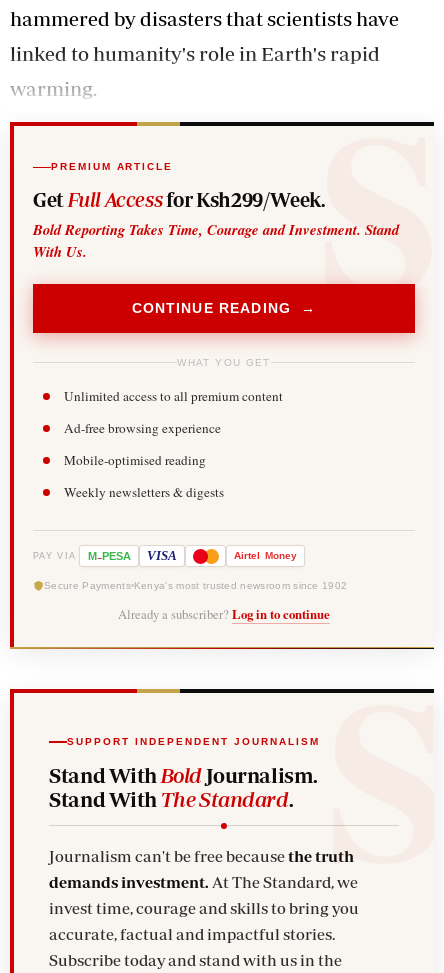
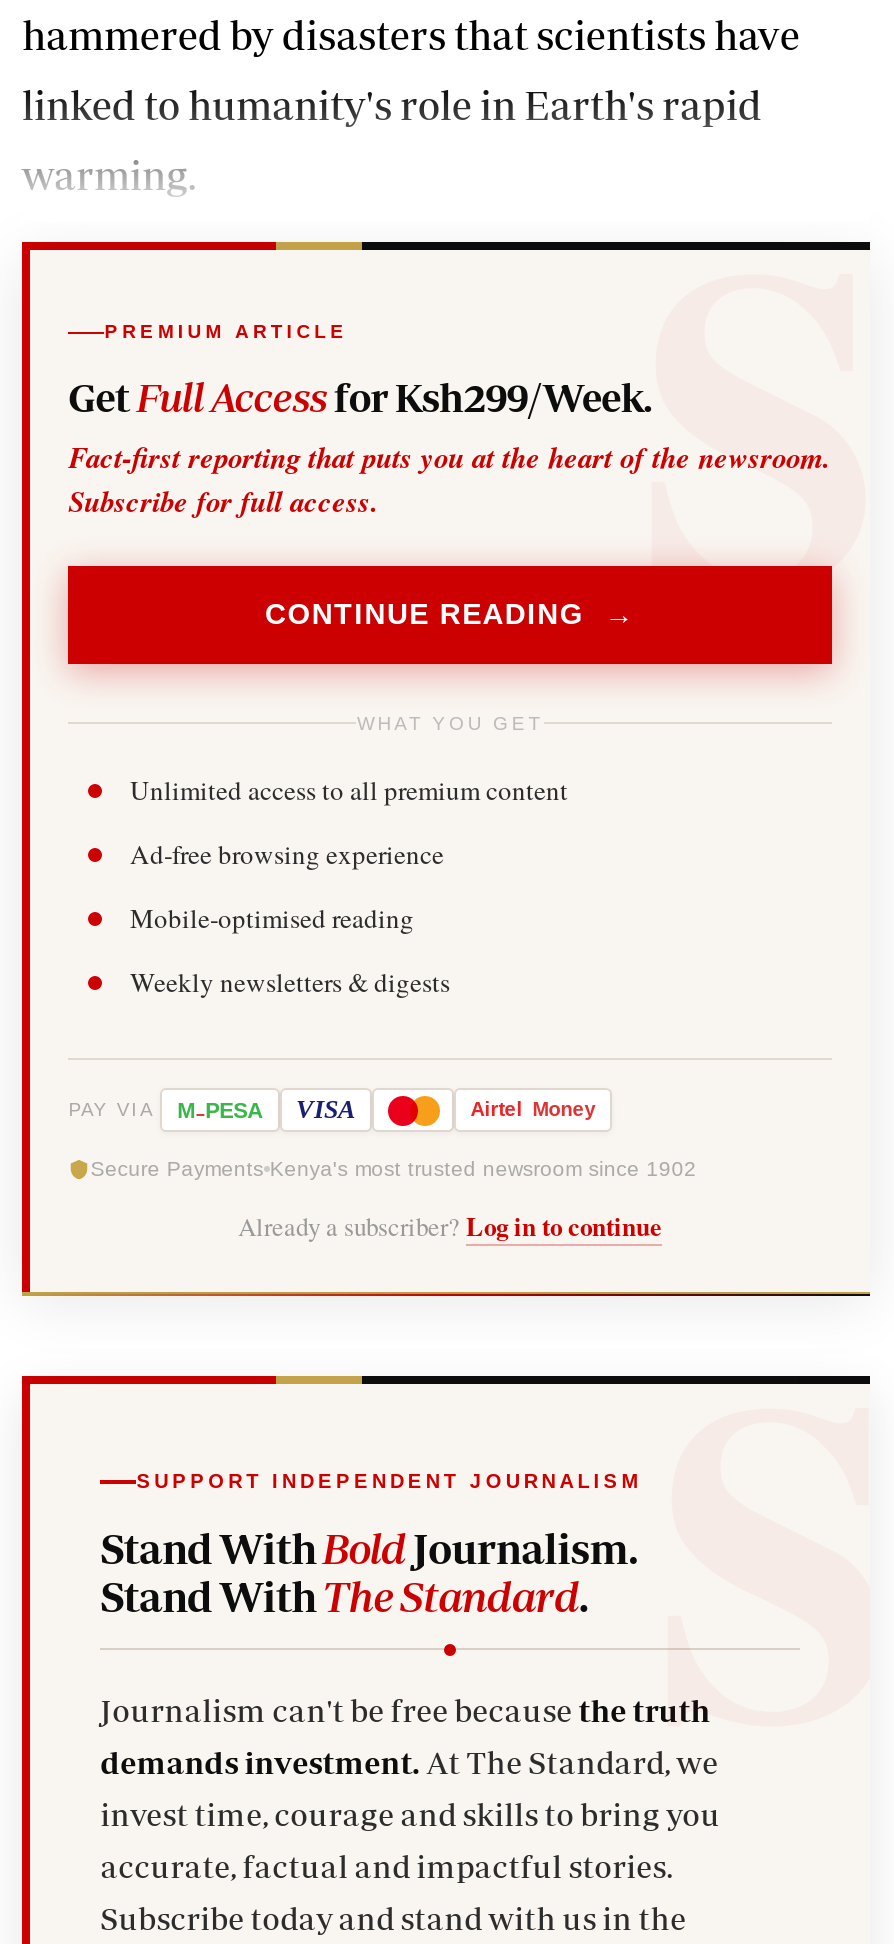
- Bold Reporting Takes Time, Courage and Investment. Stand
- With Us.
+ Fact-first reporting that puts you at the heart of the newsroom.
+ Subscribe for full access.
